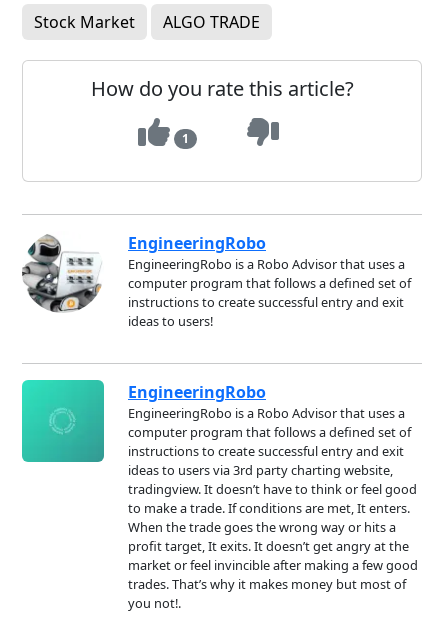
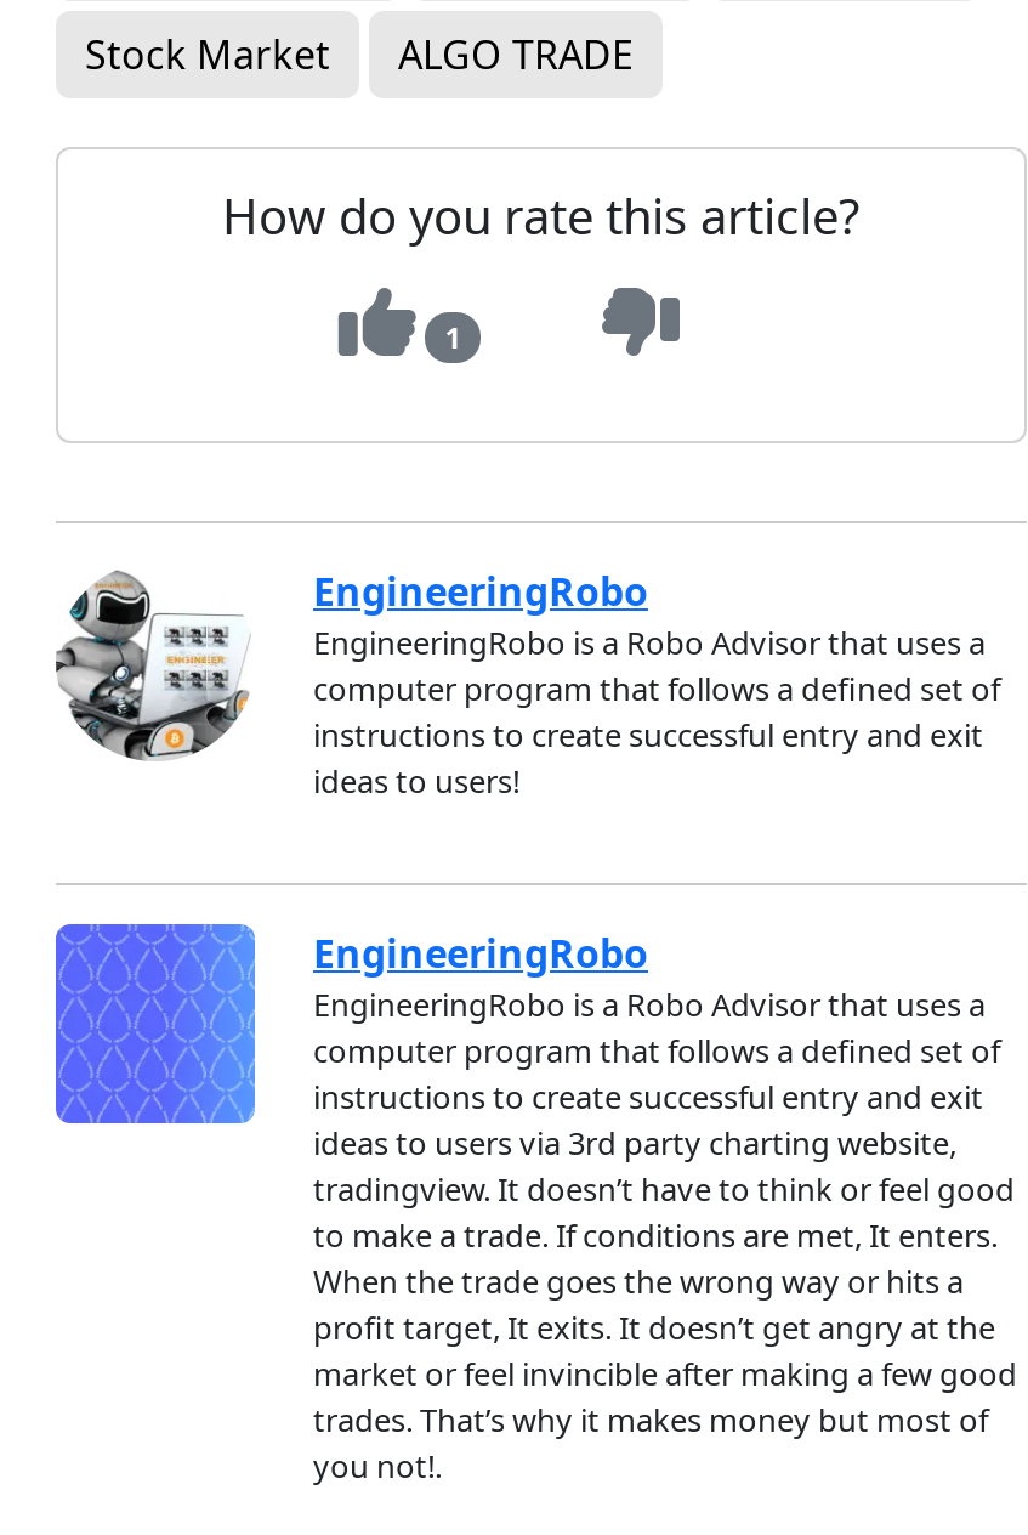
- [image]
+ [image]
